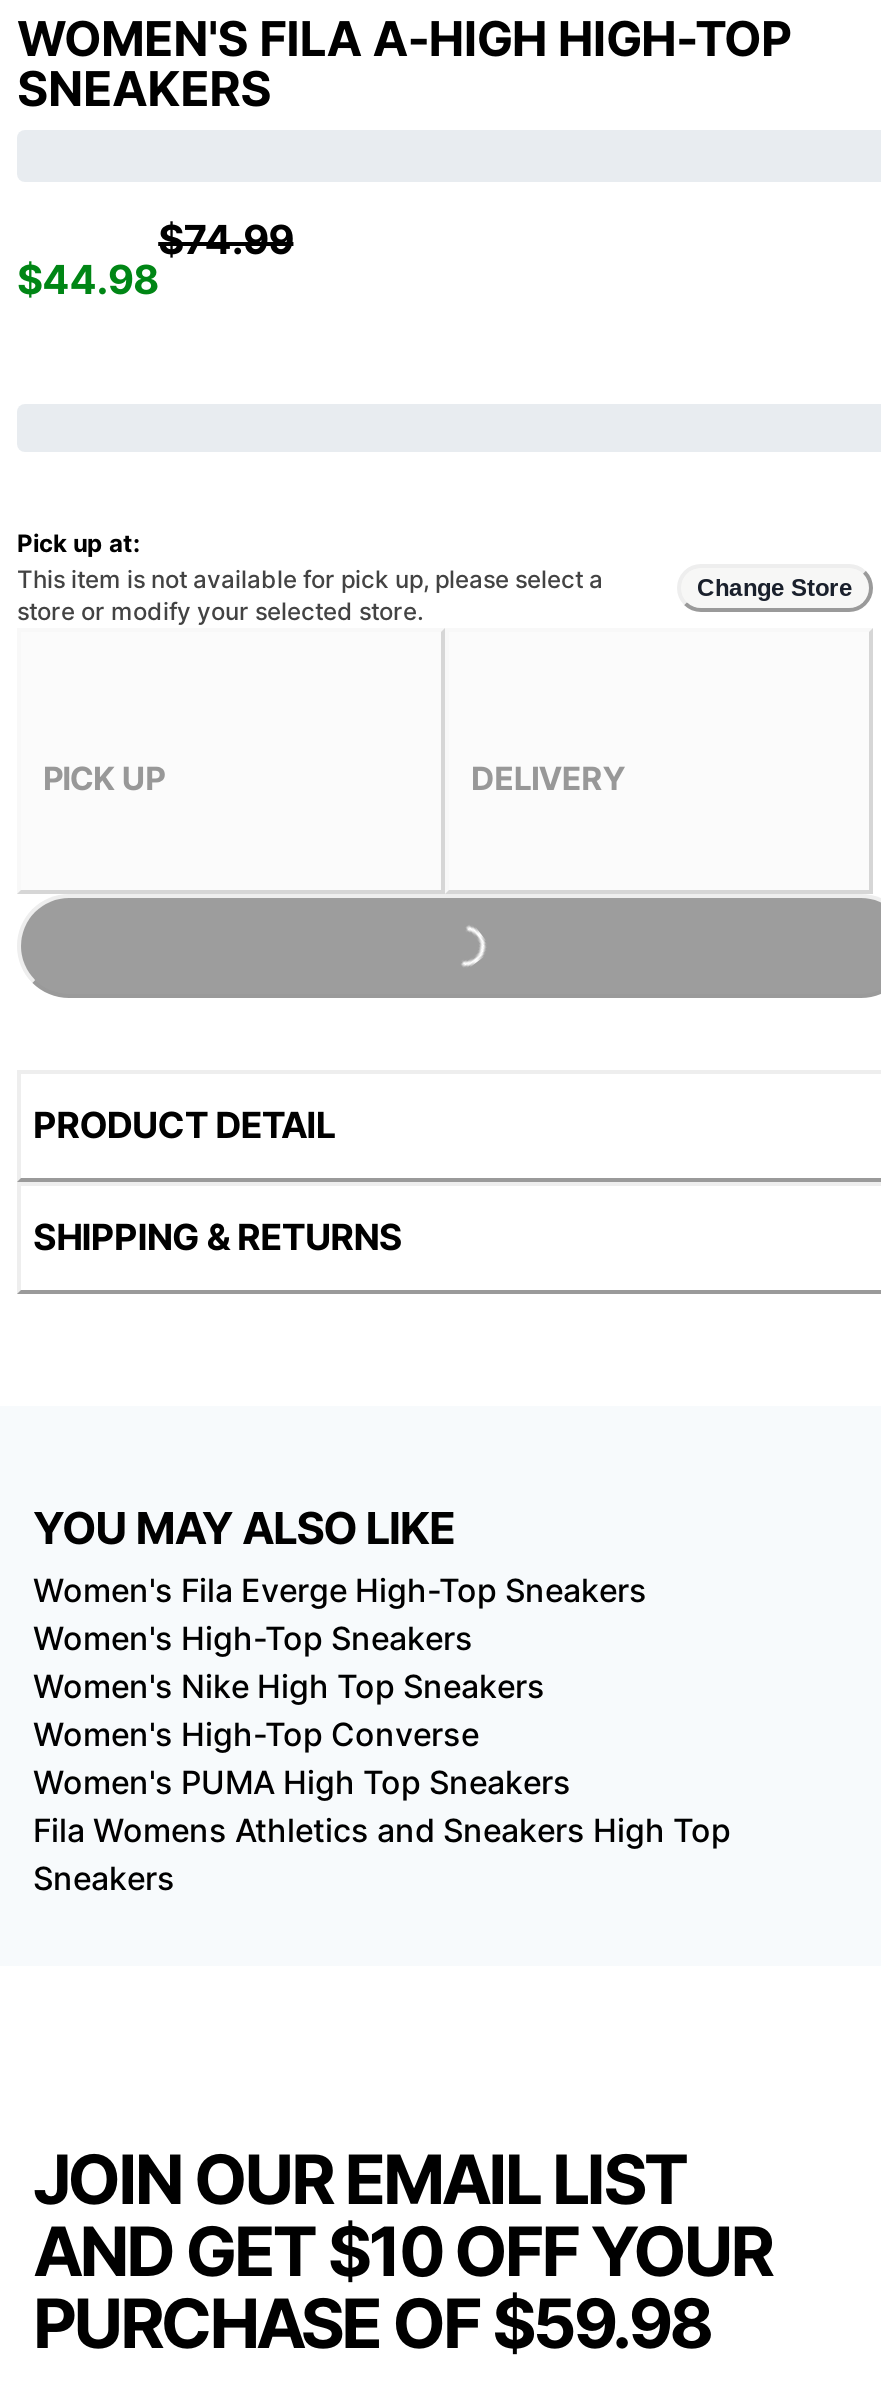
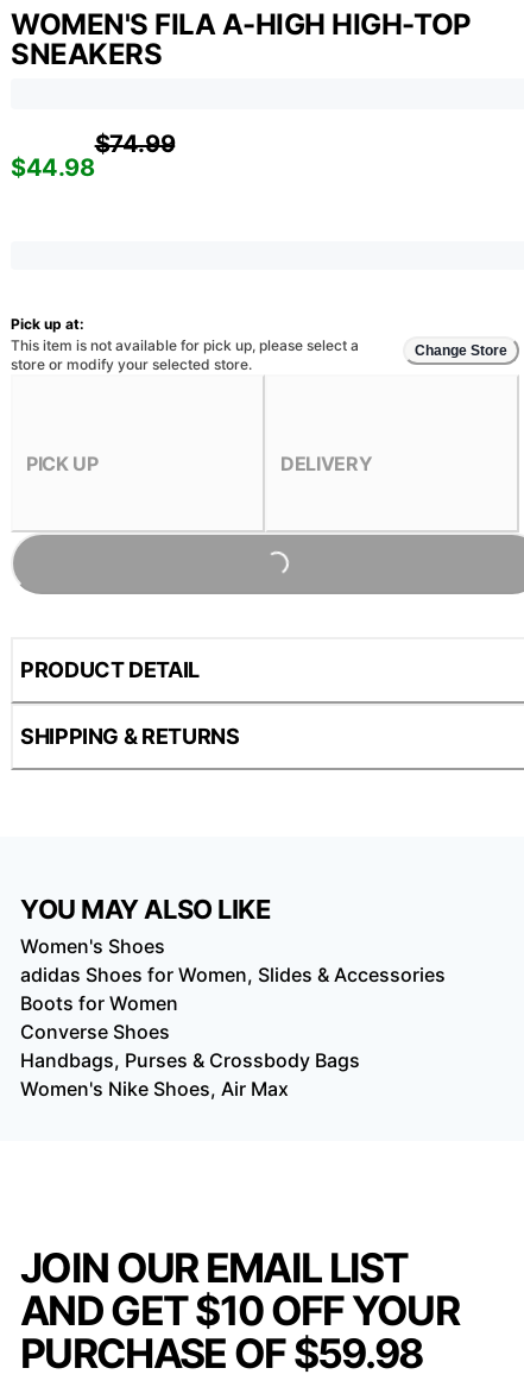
- Women's Fila Everge High-Top Sneakers
- Women's High-Top Sneakers
- Women's Nike High Top Sneakers
- Women's High-Top Converse
- Women's PUMA High Top Sneakers
- Fila Womens Athletics and Sneakers High Top
- Sneakers
+ Women's Shoes
+ adidas Shoes for Women, Slides & Accessories
+ Boots for Women
+ Converse Shoes
+ Handbags, Purses & Crossbody Bags
+ Women's Nike Shoes, Air Max
